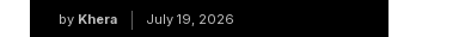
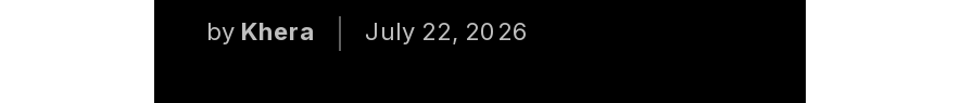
- by Khera July 19, 2026
+ by Khera July 22, 2026
